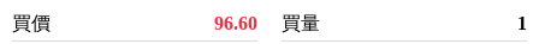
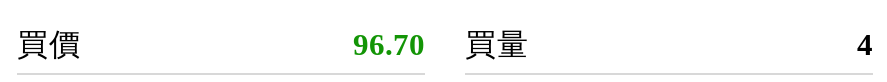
- 96.60 買量
+ 96.70 買量

- 1
+ 4
